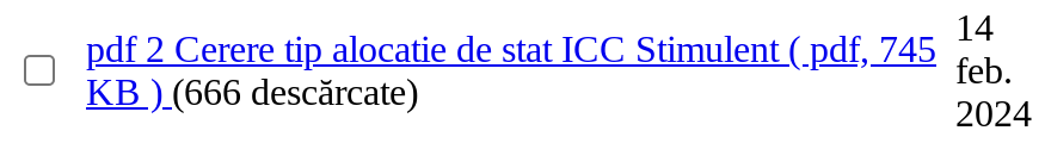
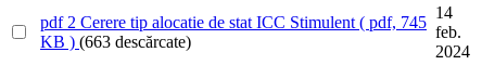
- KB ) (666 descărcate)
+ KB ) (663 descărcate)
